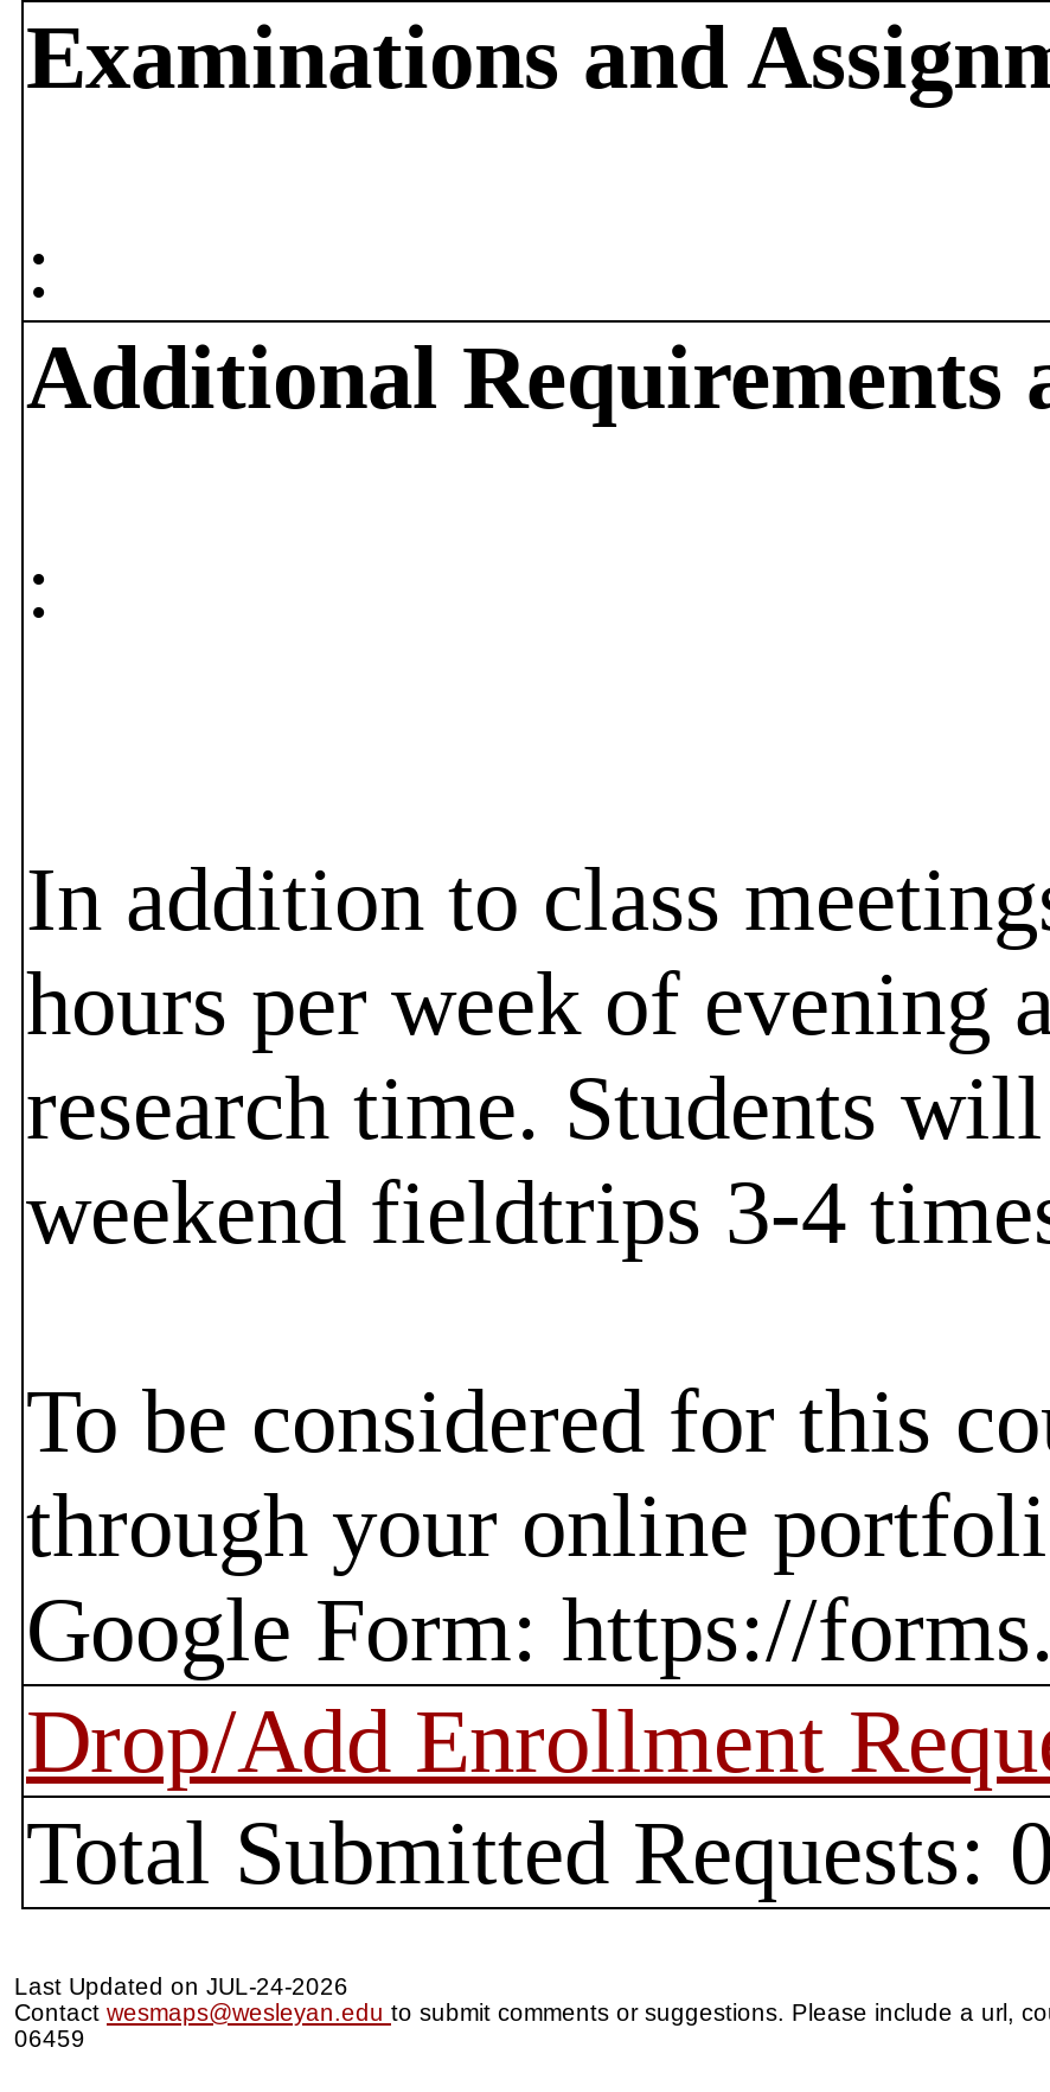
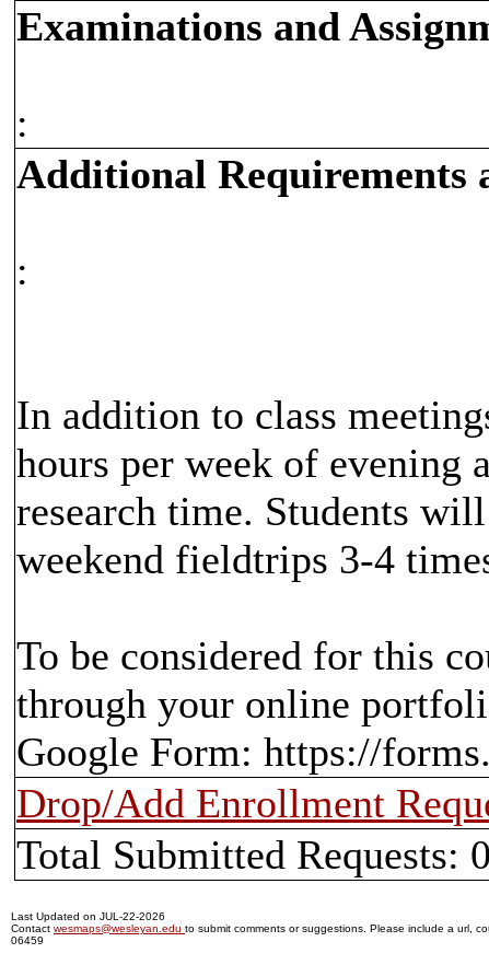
- Last Updated on JUL-24-2026
+ Last Updated on JUL-22-2026
